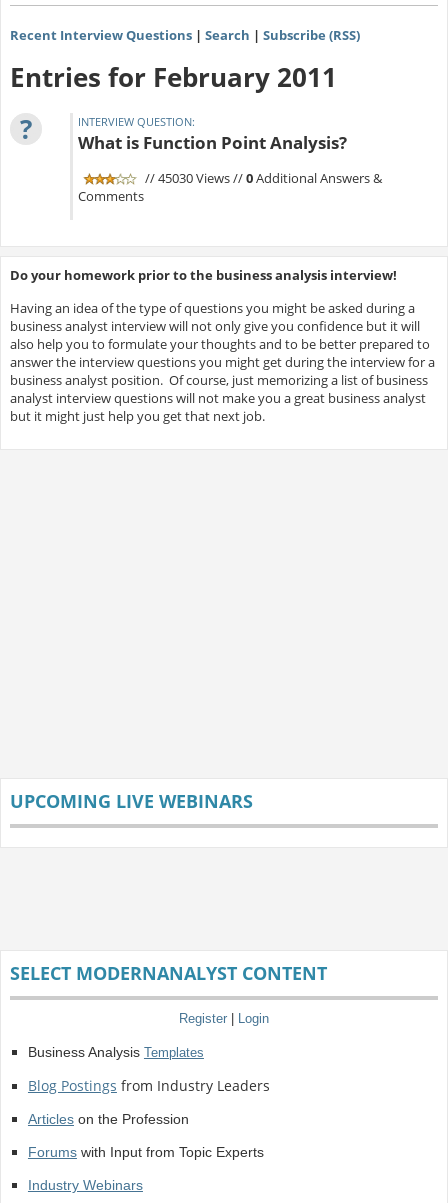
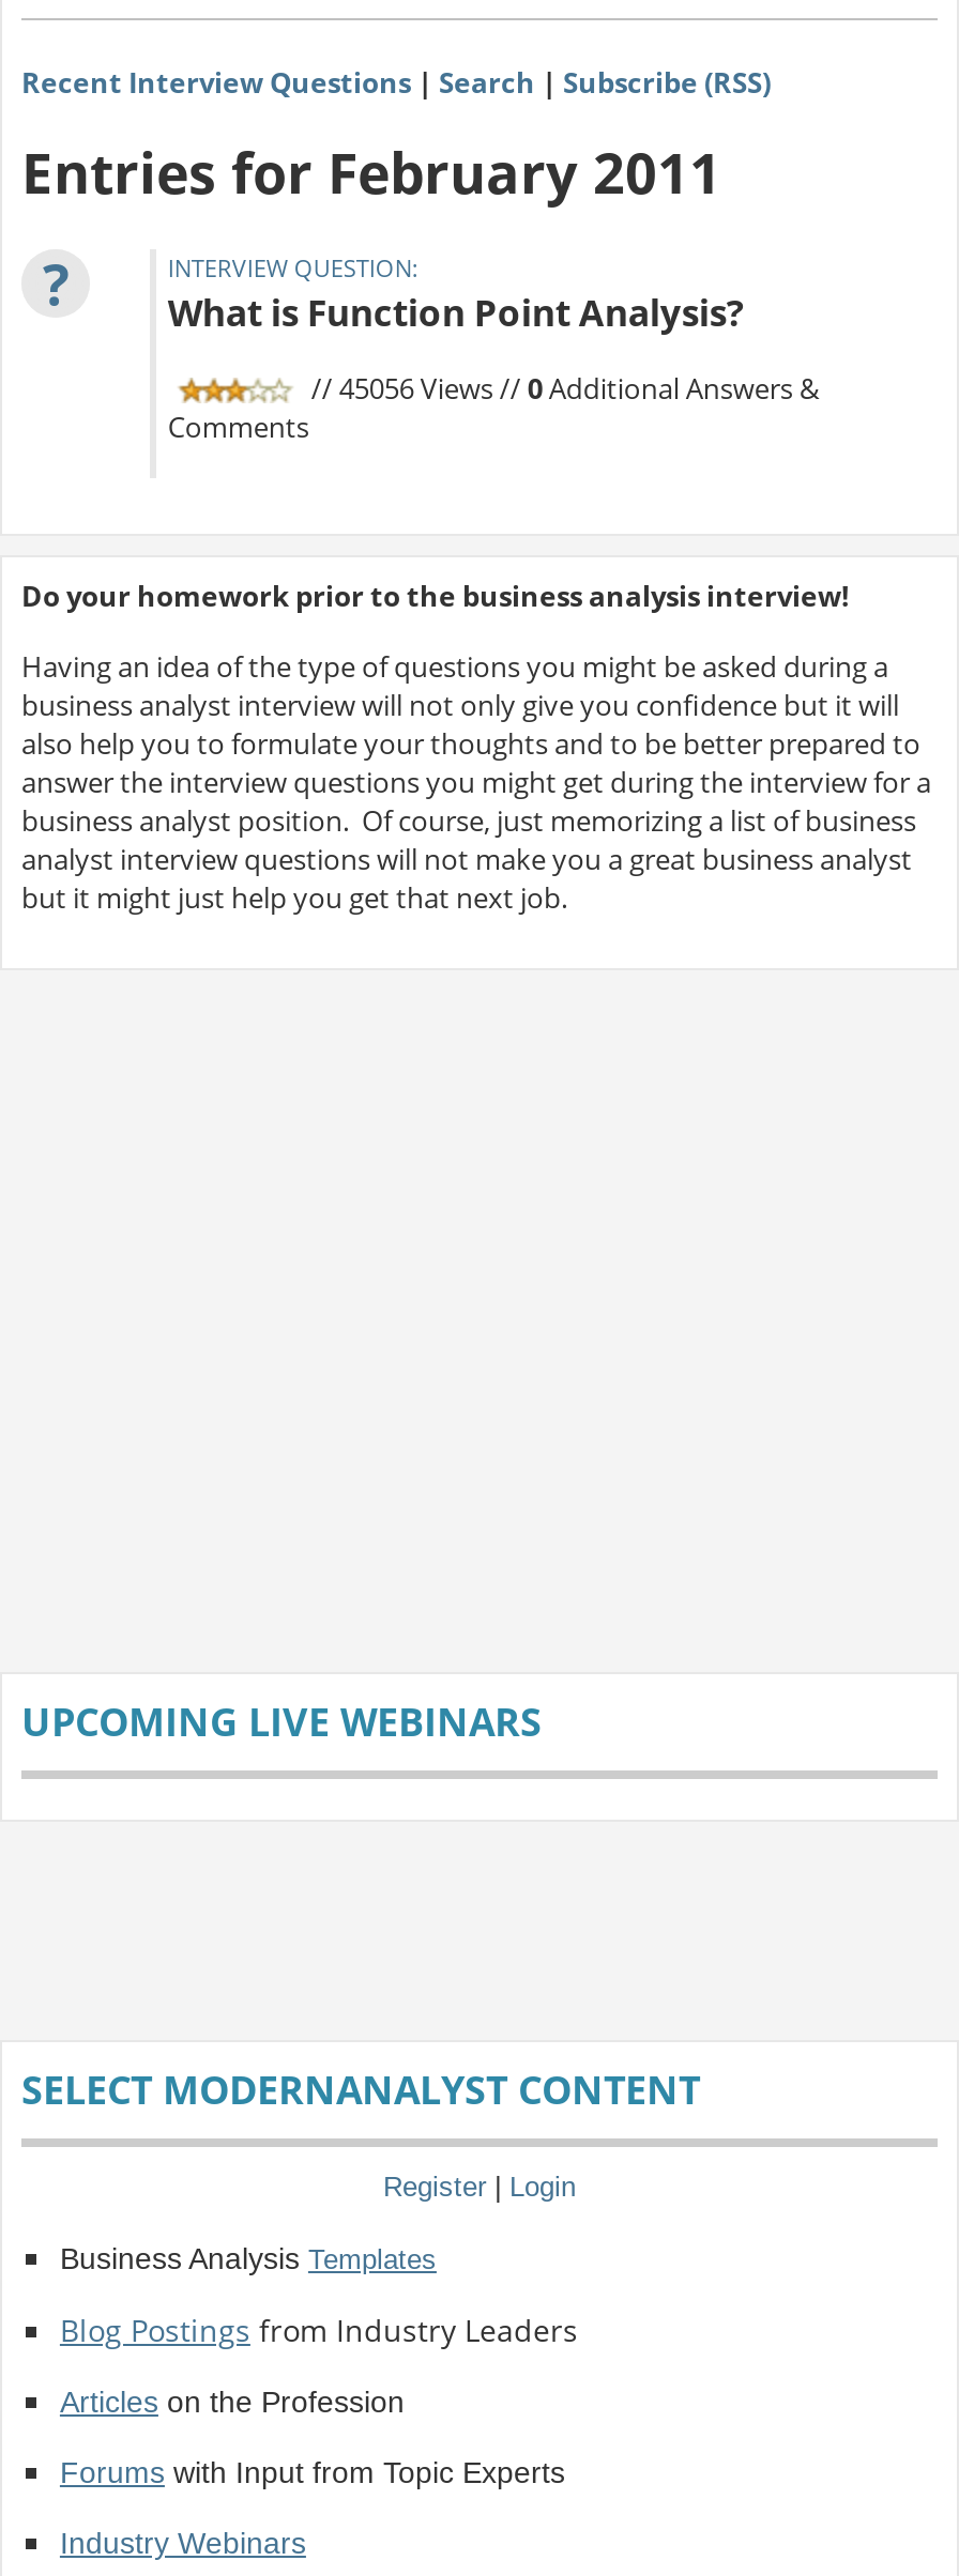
- // 45030 Views // 0Additional Answers &
+ // 45056 Views // 0Additional Answers &
